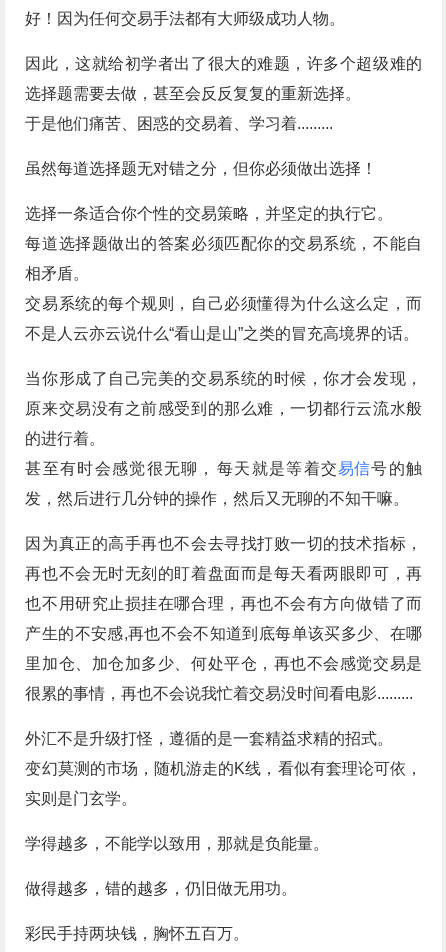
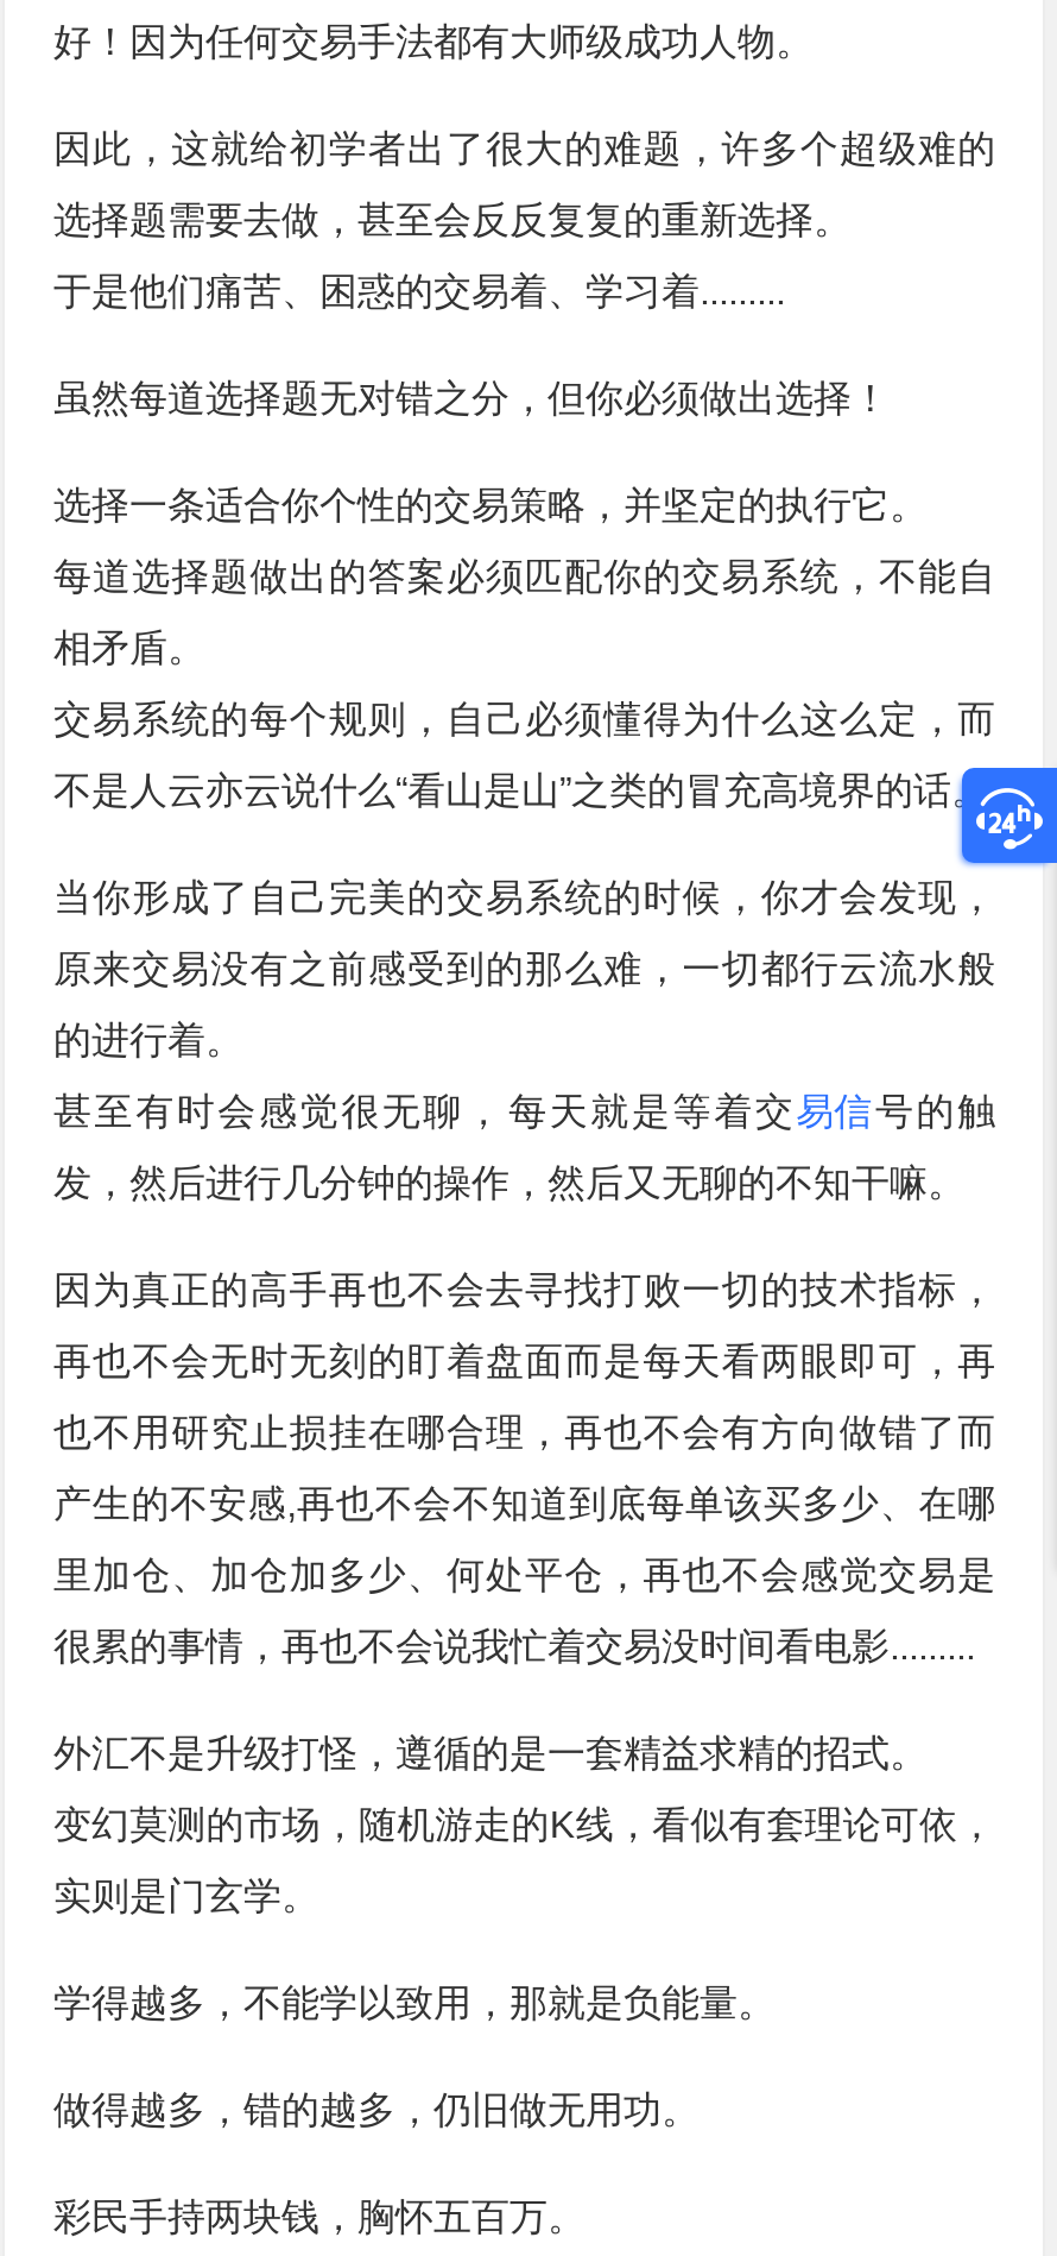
+ [image]
